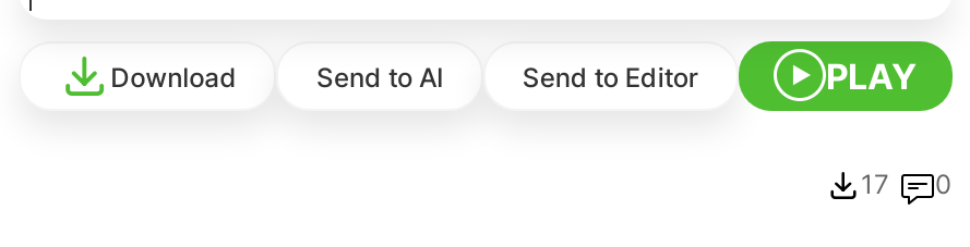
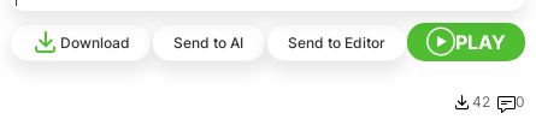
- 17
+ 42
